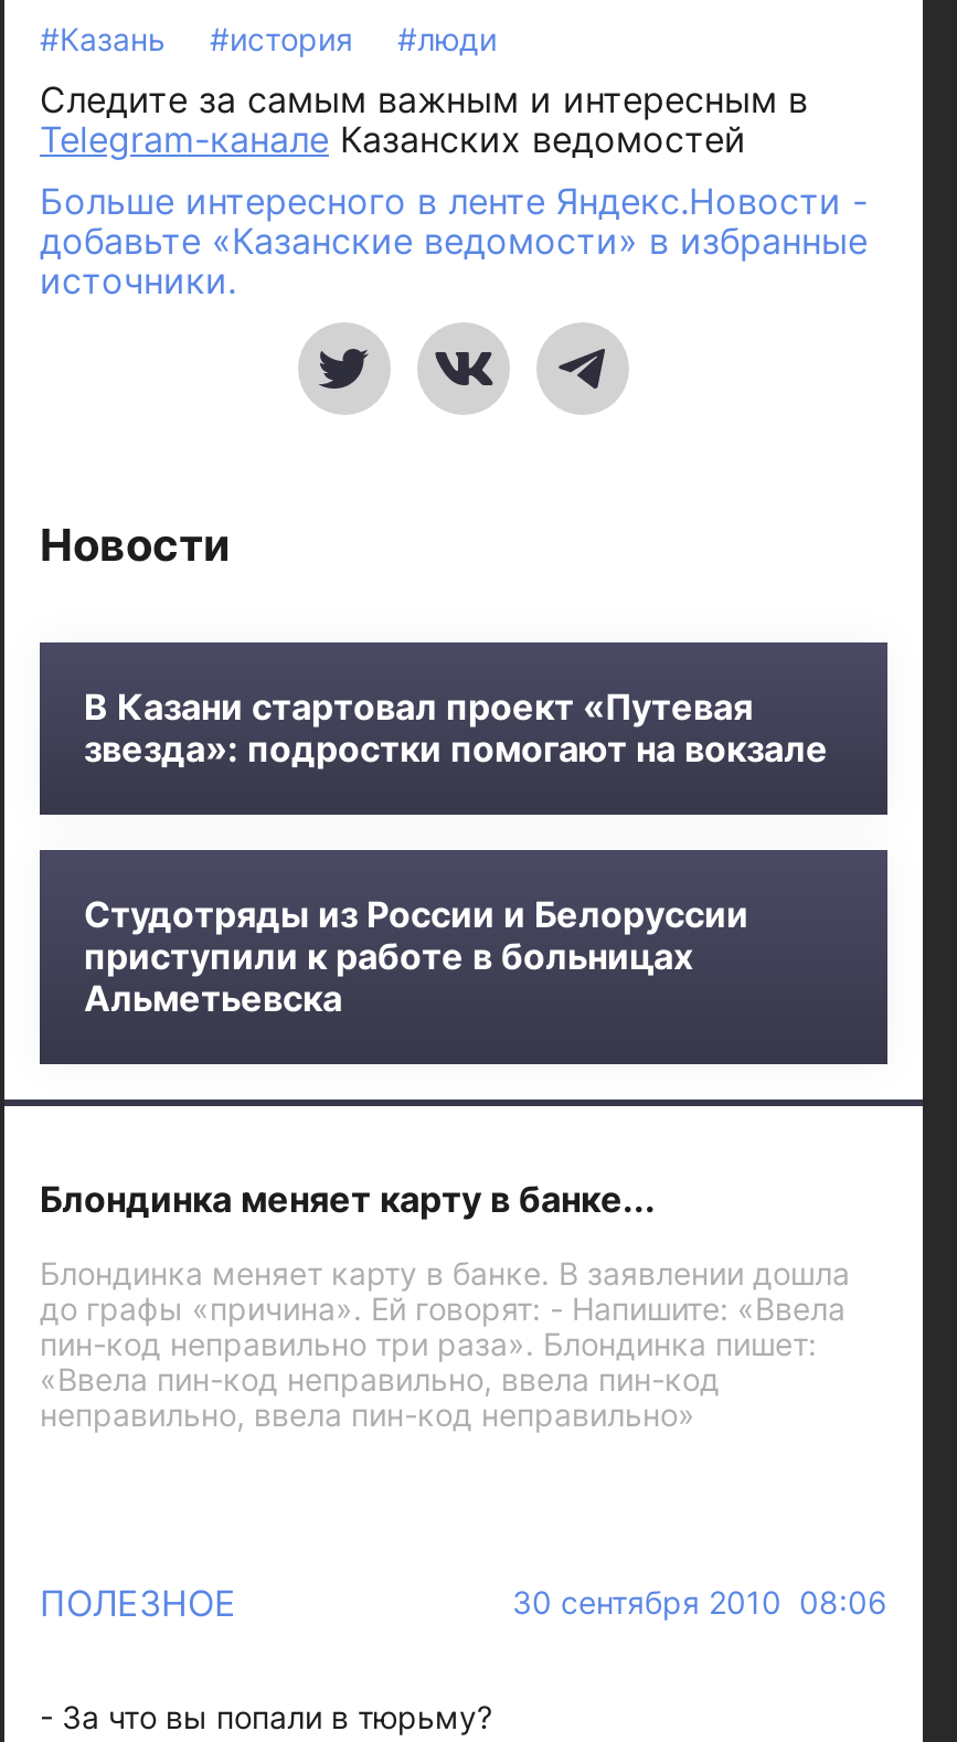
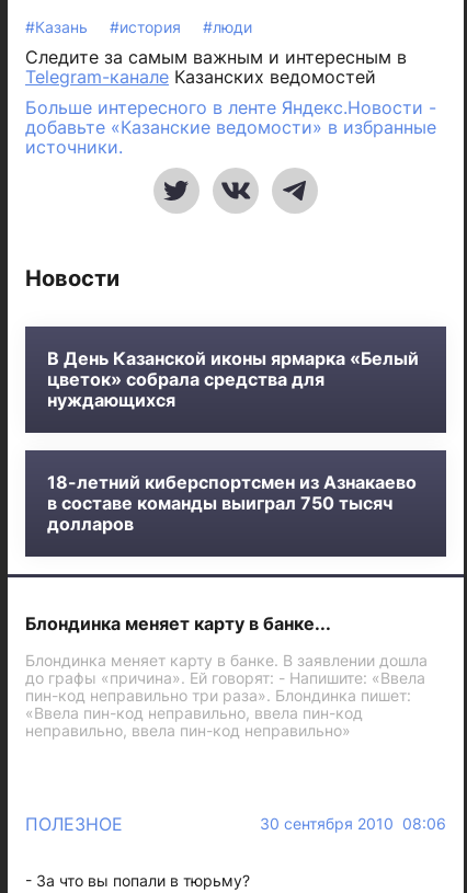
- В Казани стартовал проект «Путевая
- звезда»: подростки помогают на вокзале
+ В День Казанской иконы ярмарка «Белый
+ цветок» собрала средства для
+ нуждающихся

- Студотряды из России и Белоруссии
- приступили к работе в больницах
- Альметьевска
+ 18-летний киберспортсмен из Азнакаево
+ в составе команды выиграл 750 тысяч
+ долларов
